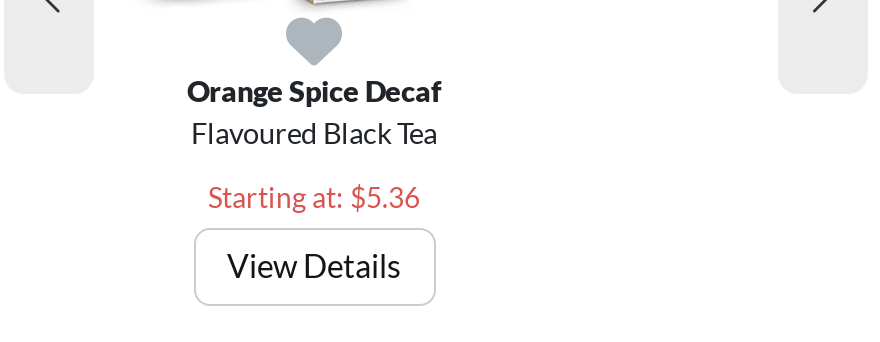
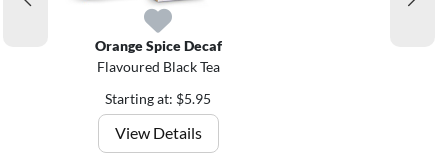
- Starting at: $5.36
+ Starting at: $5.95
